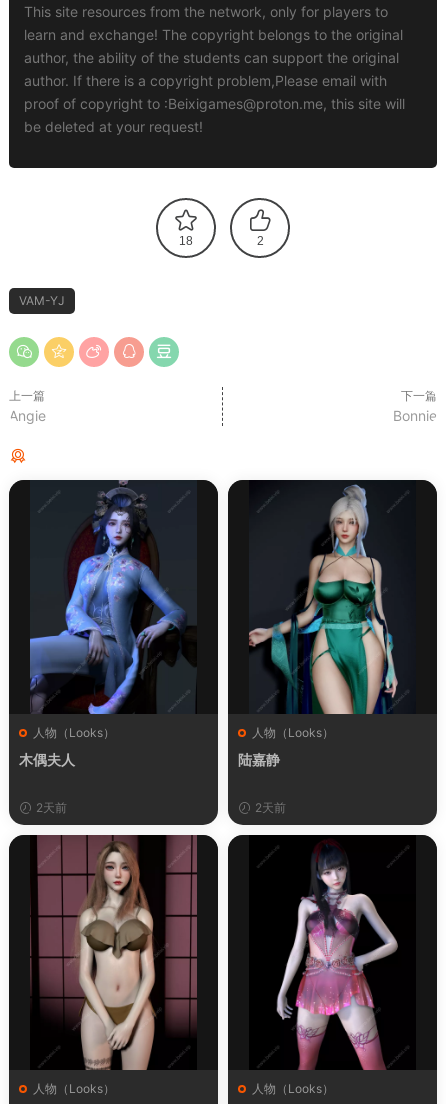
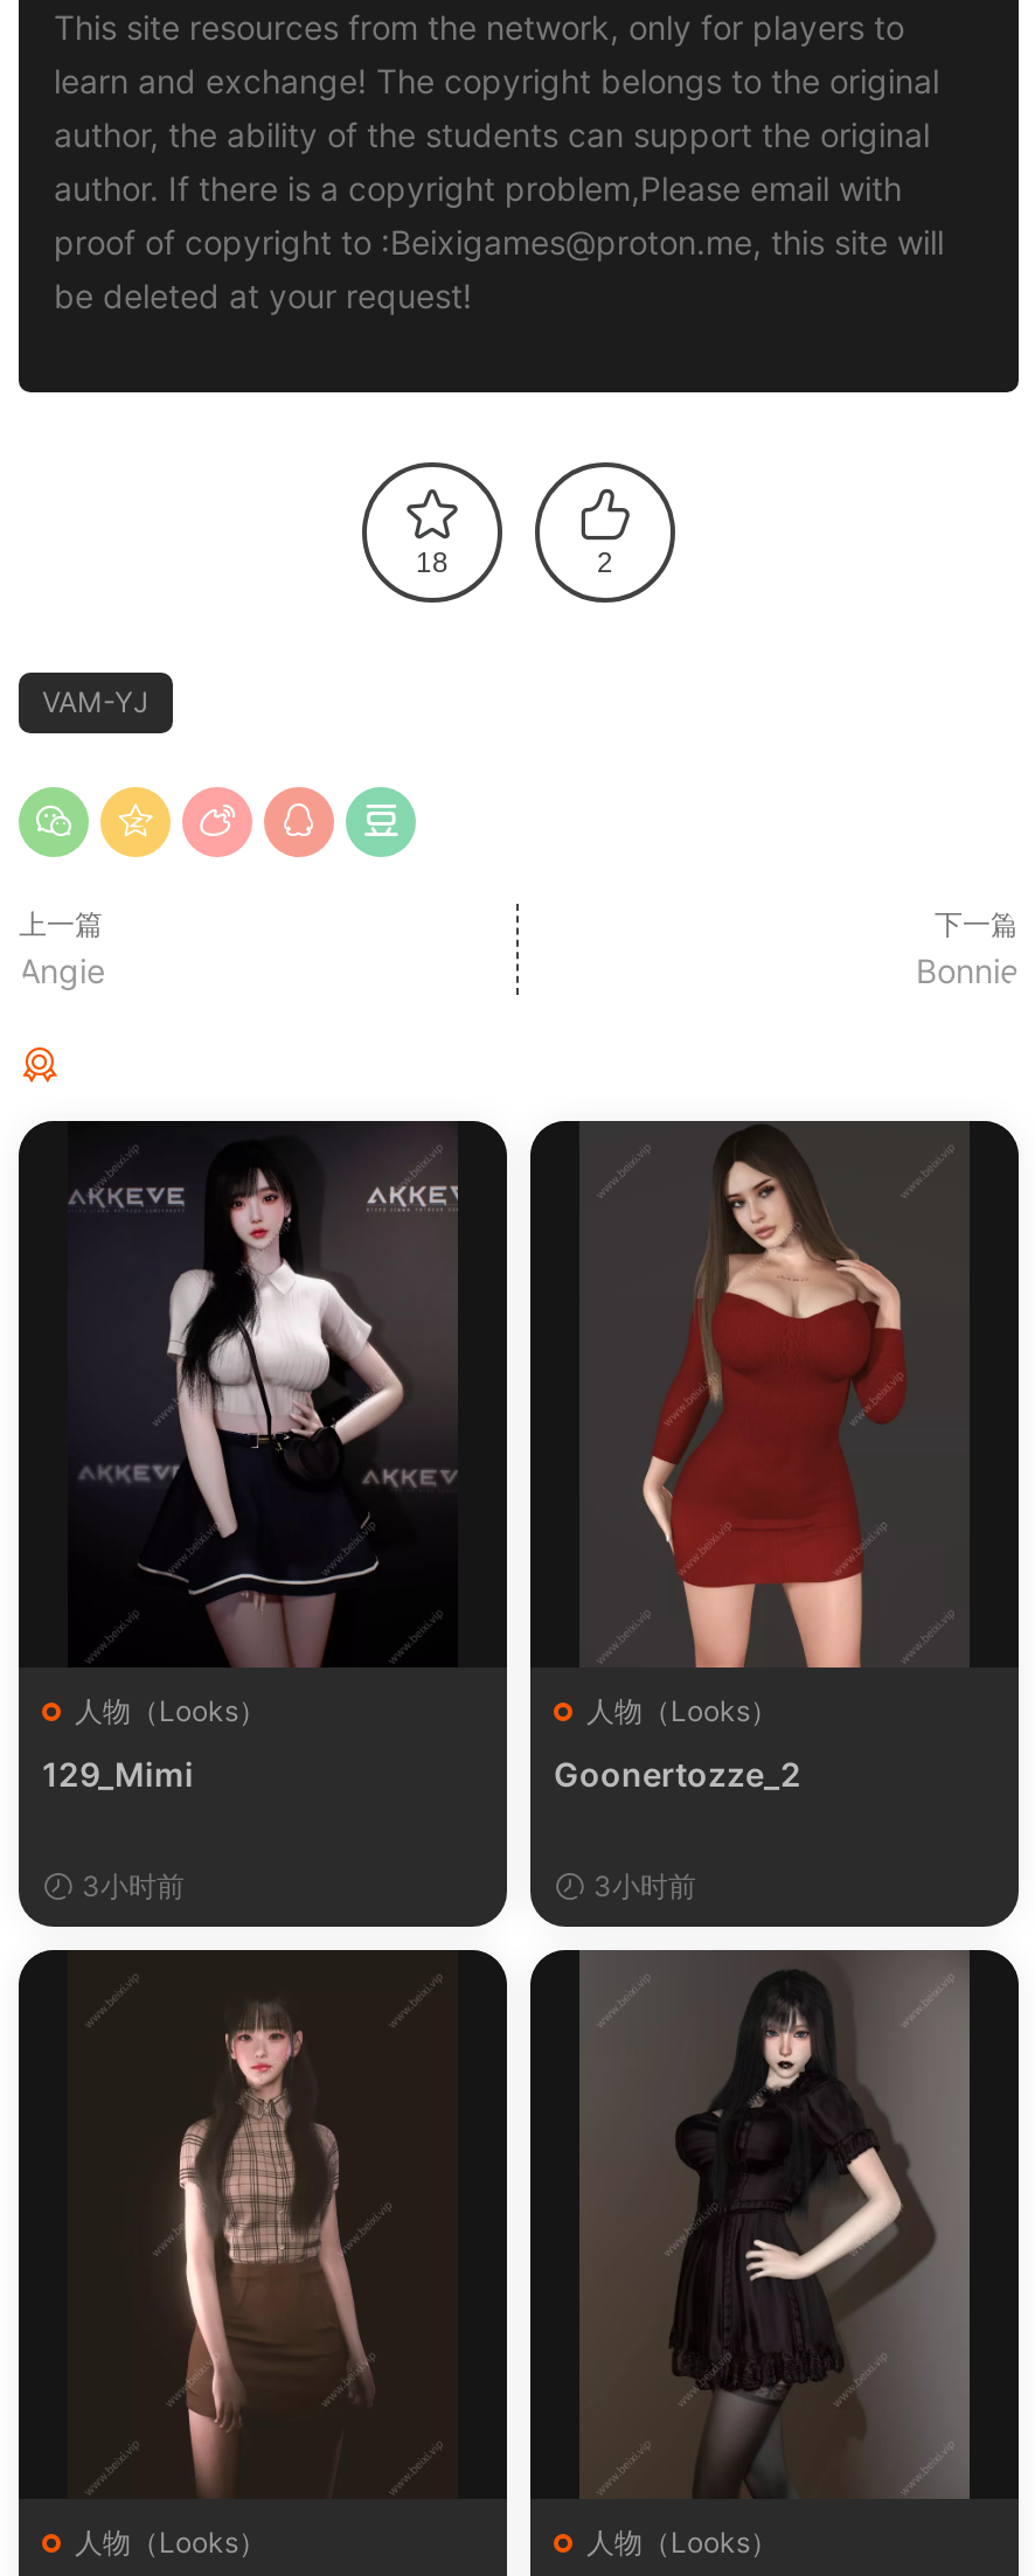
- [image]
- 木偶夫人
+ [image]
+ 129_Mimi

- [image]
- 陆嘉静
+ [image]
+ Goonertozze_2

- 2天前
+ 3小时前

- 2天前
+ 3小时前

- [image]
+ [image]

- [image]
+ [image]
